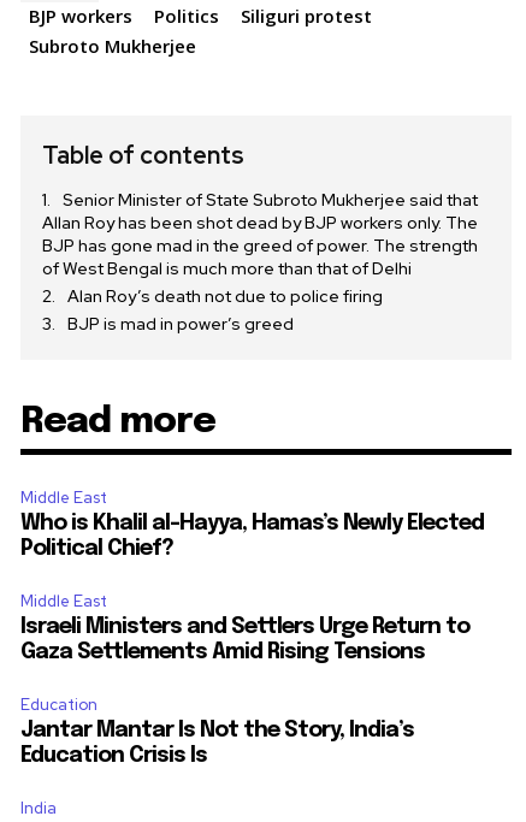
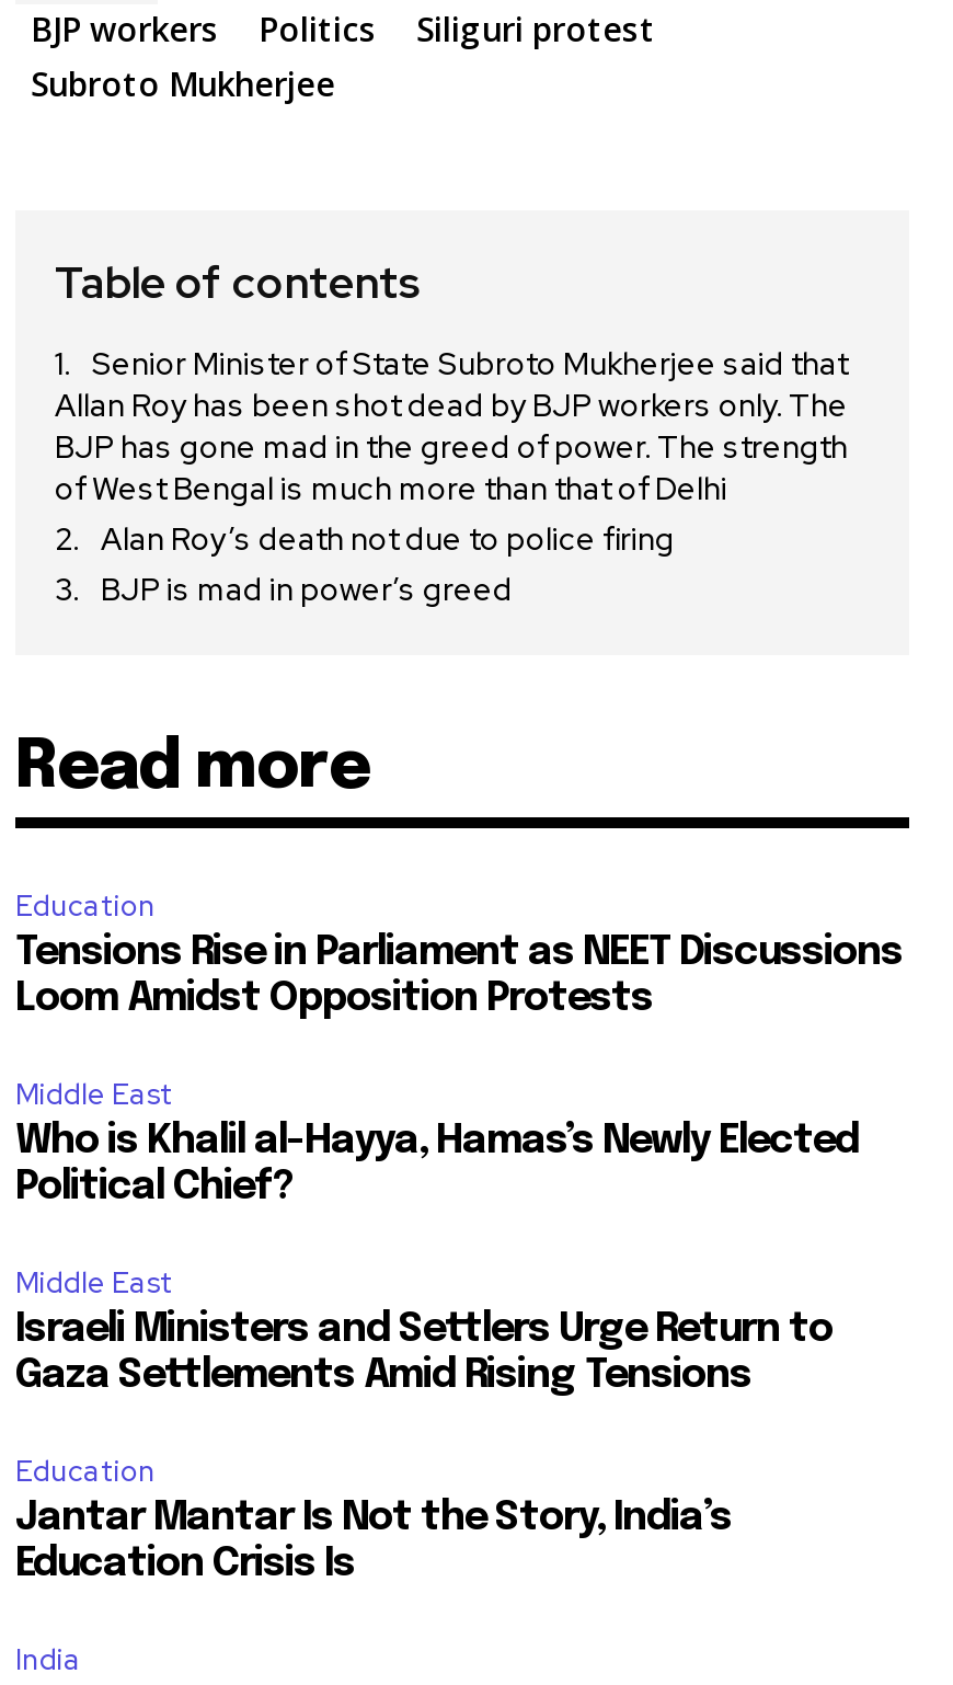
+ Education
+ Tensions Rise in Parliament as NEET Discussions
+ Loom Amidst Opposition Protests
